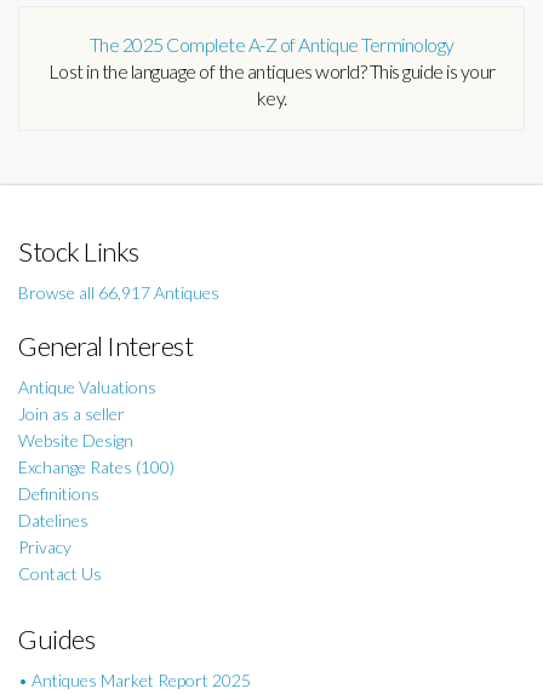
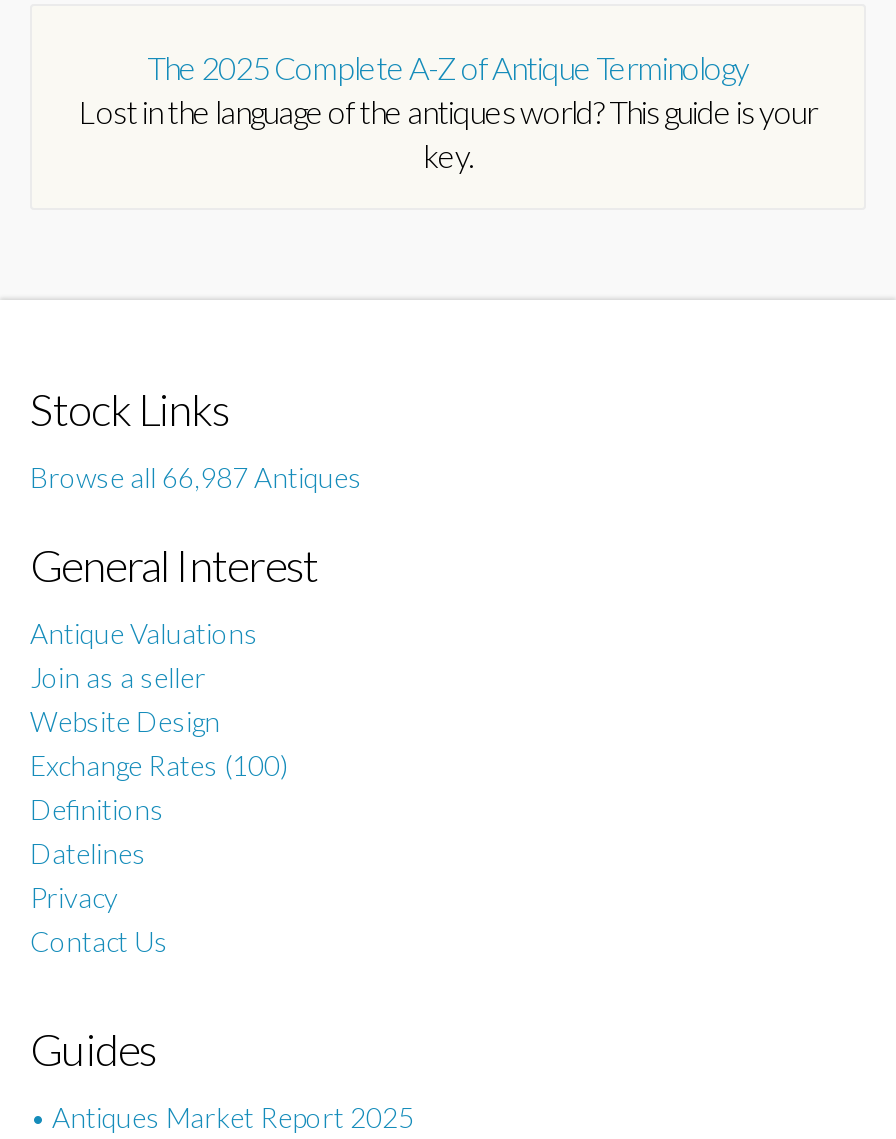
- Browse all 66,917 Antiques
+ Browse all 66,987 Antiques
